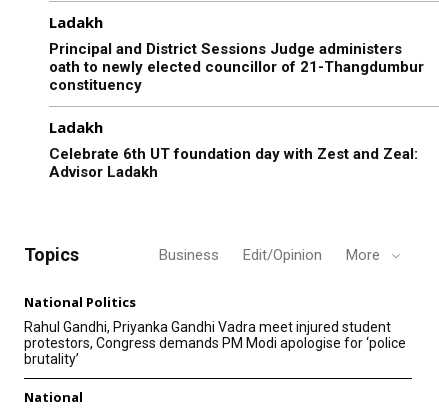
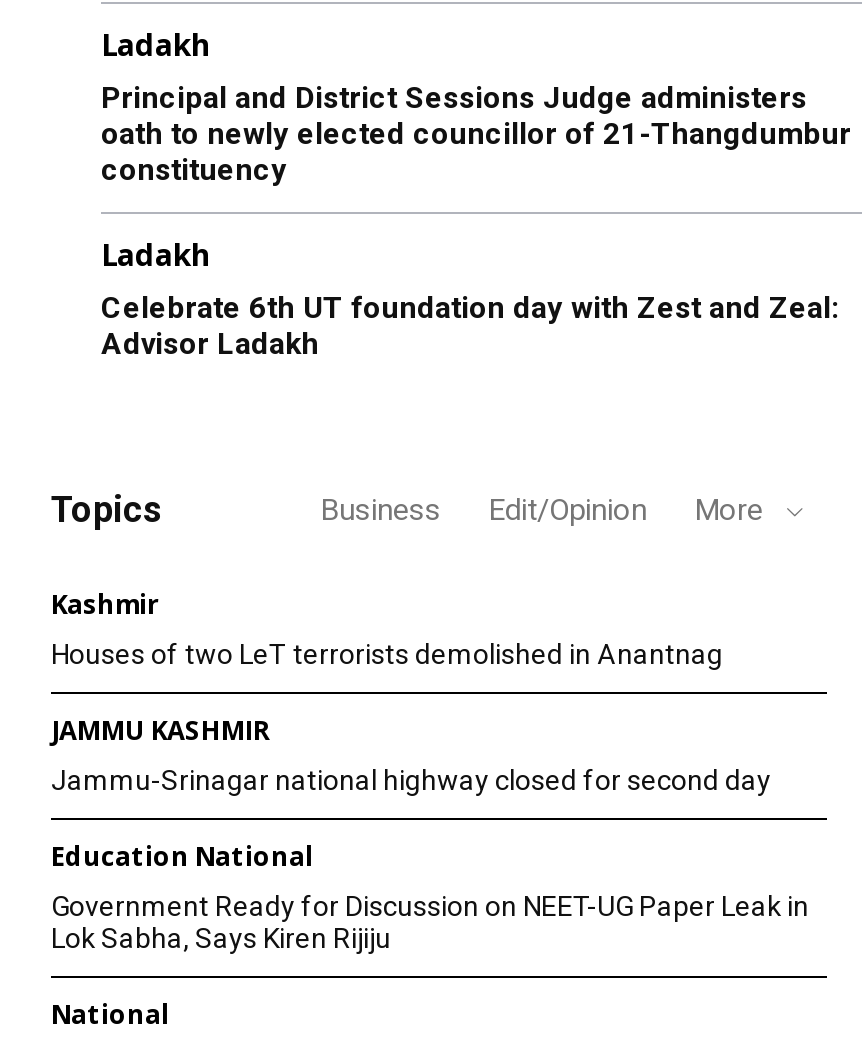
- National Politics
- Rahul Gandhi, Priyanka Gandhi Vadra meet injured student
- protestors, Congress demands PM Modi apologise for ‘police
- brutality’
+ Kashmir
+ Houses of two LeT terrorists demolished in Anantnag
+ JAMMU KASHMIR
+ Jammu-Srinagar national highway closed for second day
+ Education National
+ Government Ready for Discussion on NEET-UG Paper Leak in
+ Lok Sabha, Says Kiren Rijiju
